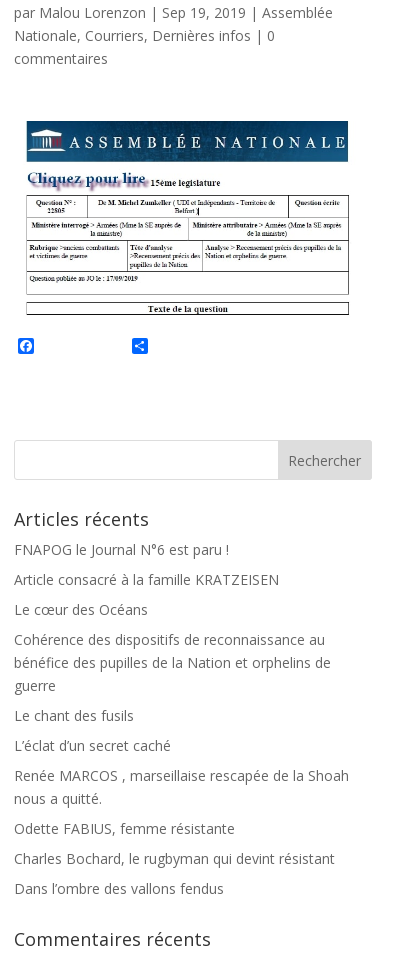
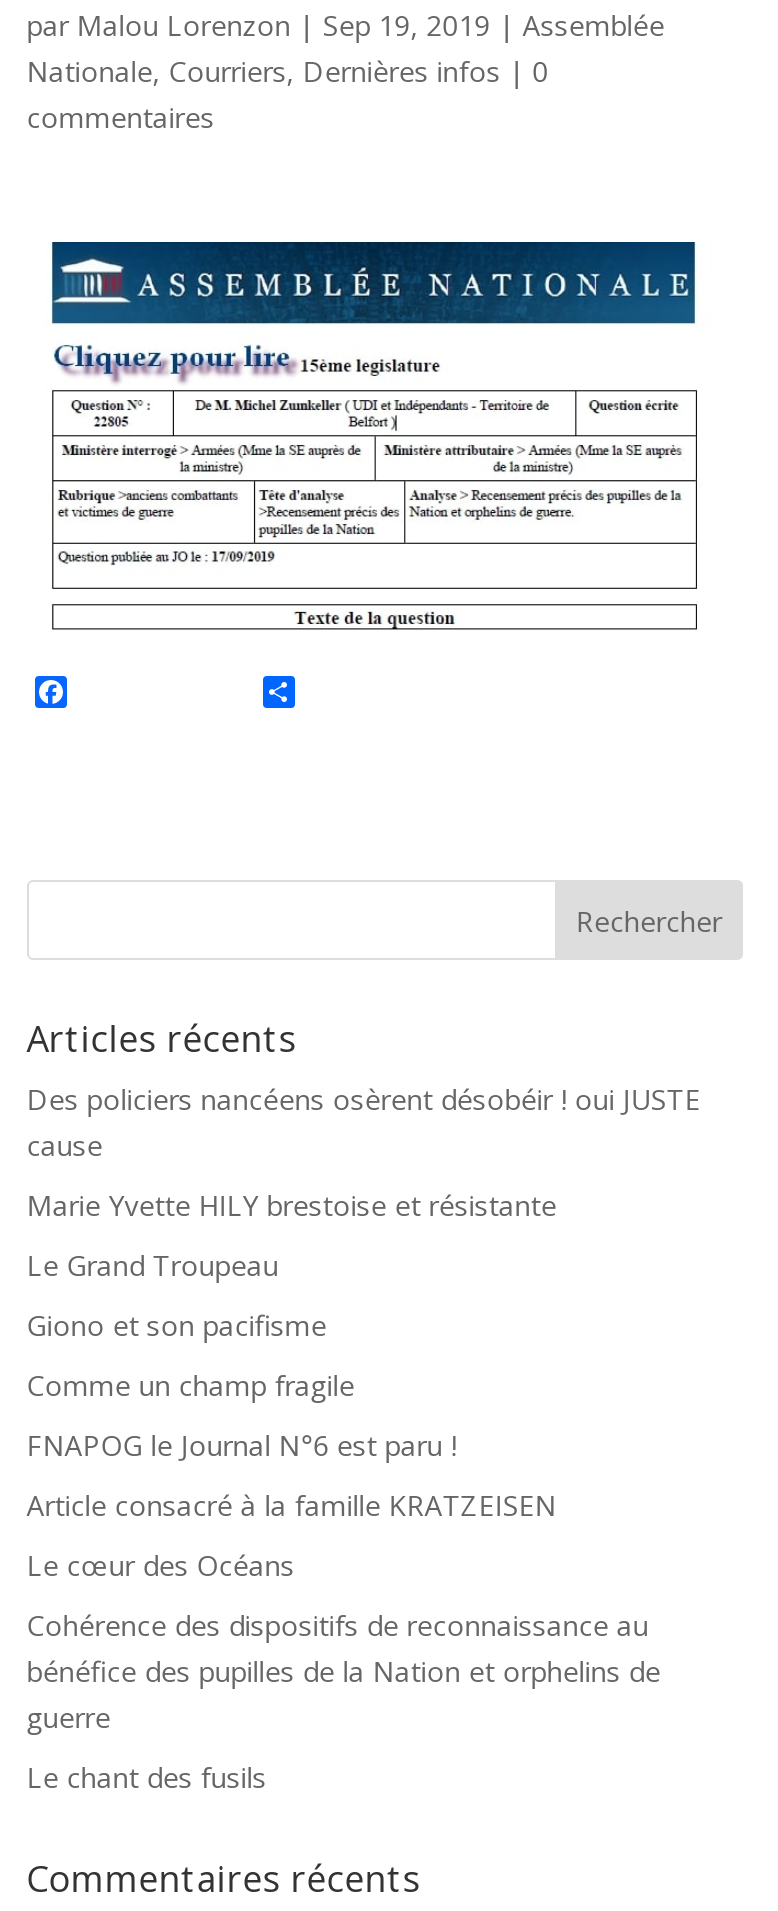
+ Des policiers nancéens osèrent désobéir ! oui JUSTE
+ cause
+ Marie Yvette HILY brestoise et résistante
+ Le Grand Troupeau
+ Giono et son pacifisme
+ Comme un champ fragile

moved down: FNAPOG le Journal N°6 est paru ! | Article consacré à la famille KRATZEISEN | Le cœur des Océans | Cohérence des dispositifs de reconnaissance au | bénéfice des pupilles de la Nation et orphelins de | guerre | Le chant des fusils

- L’éclat d’un secret caché
- Renée MARCOS , marseillaise rescapée de la Shoah
- nous a quitté.
- Odette FABIUS, femme résistante
- Charles Bochard, le rugbyman qui devint résistant
- Dans l’ombre des vallons fendus
